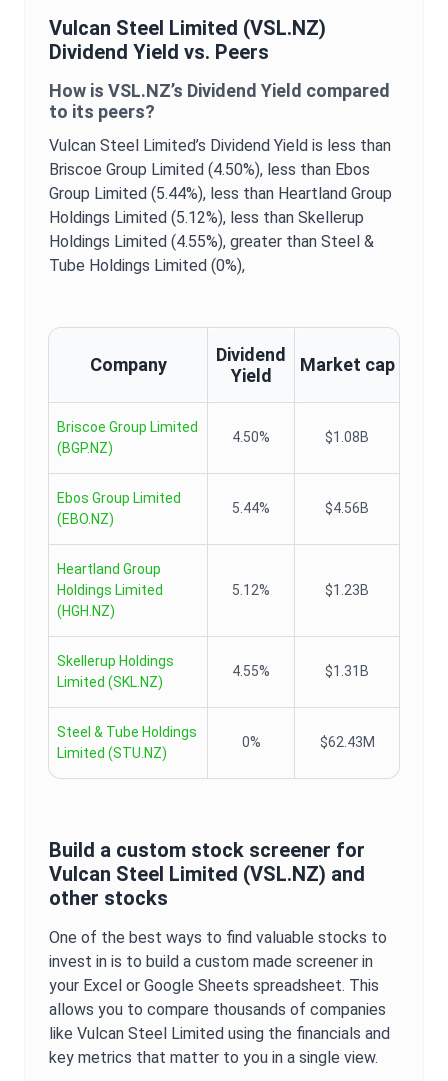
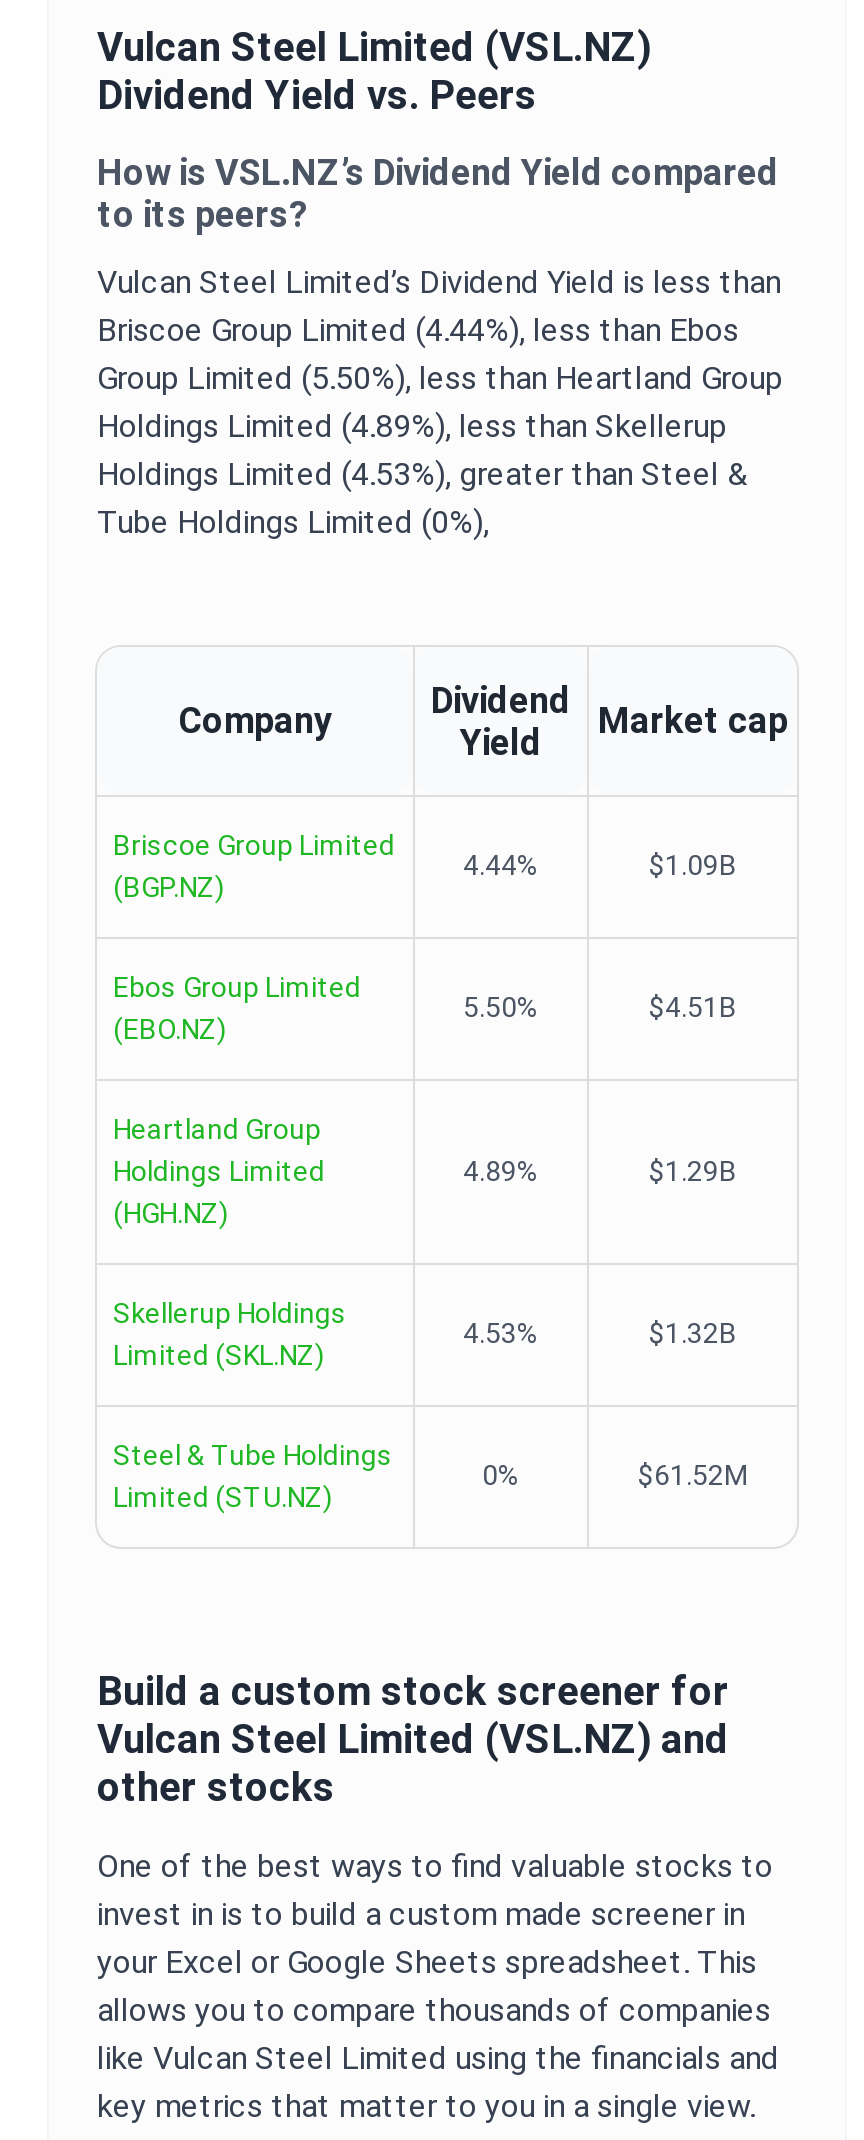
- Briscoe Group Limited (4.50%), less than Ebos
+ Briscoe Group Limited (4.44%), less than Ebos

- Group Limited (5.44%), less than Heartland Group
+ Group Limited (5.50%), less than Heartland Group

- Holdings Limited (5.12%), less than Skellerup
+ Holdings Limited (4.89%), less than Skellerup

- Holdings Limited (4.55%), greater than Steel &
+ Holdings Limited (4.53%), greater than Steel &

- 4.50%
- $1.08B
+ 4.44%
+ $1.09B

- 5.44%
- $4.56B
+ 5.50%
+ $4.51B

- 5.12%
- $1.23B
+ 4.89%
+ $1.29B

- 4.55%
- $1.31B
+ 4.53%
+ $1.32B

- $62.43M
+ $61.52M
